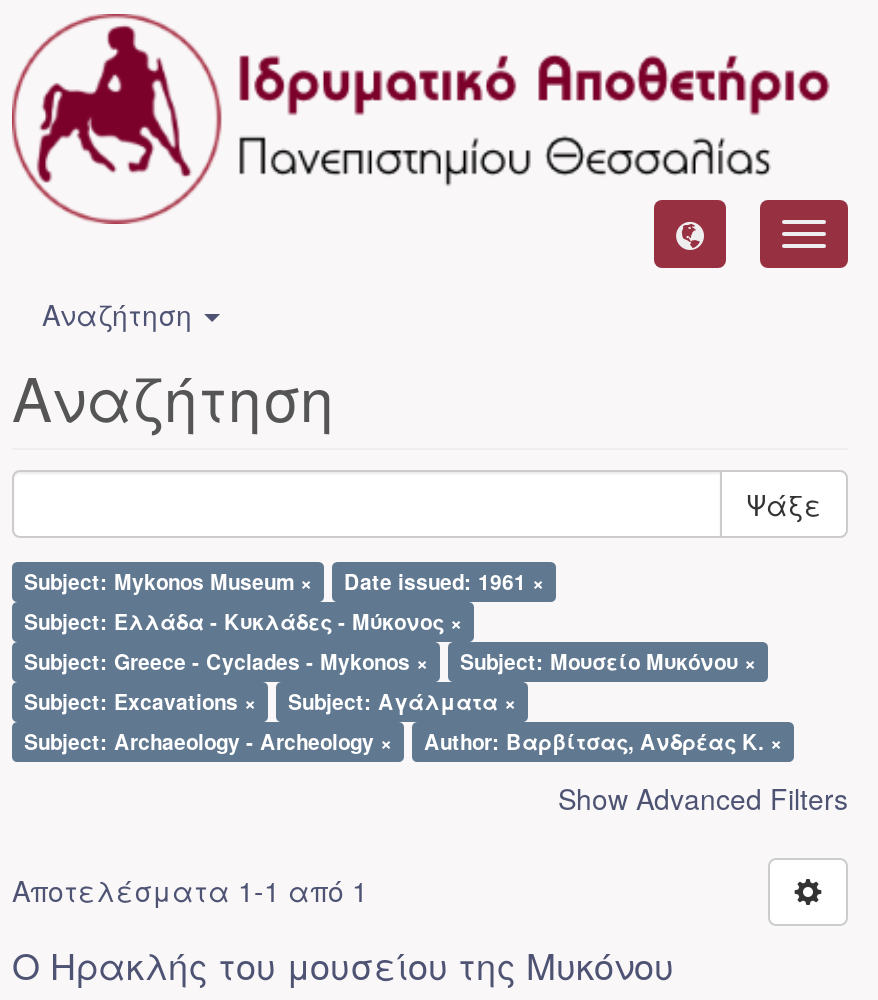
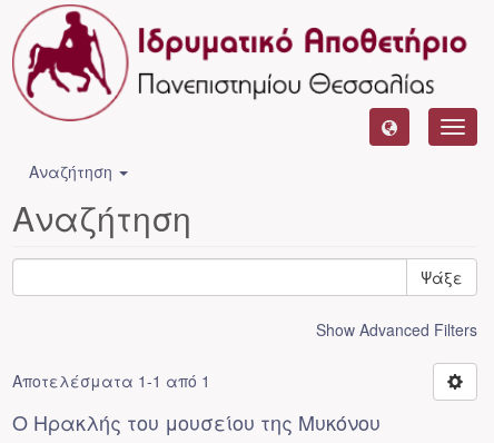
- Subject: Mykonos Museum ×
- Date issued: 1961 ×
- Subject: Ελλάδα - Κυκλάδες - Μύκονος ×
- Subject: Greece - Cyclades - Mykonos ×
- Subject: Μουσείο Μυκόνου ×
- Subject: Excavations ×
- Subject: Αγάλματα ×
- Subject: Archaeology - Archeology ×
- Author: Βαρβίτσας, Ανδρέας Κ. ×
